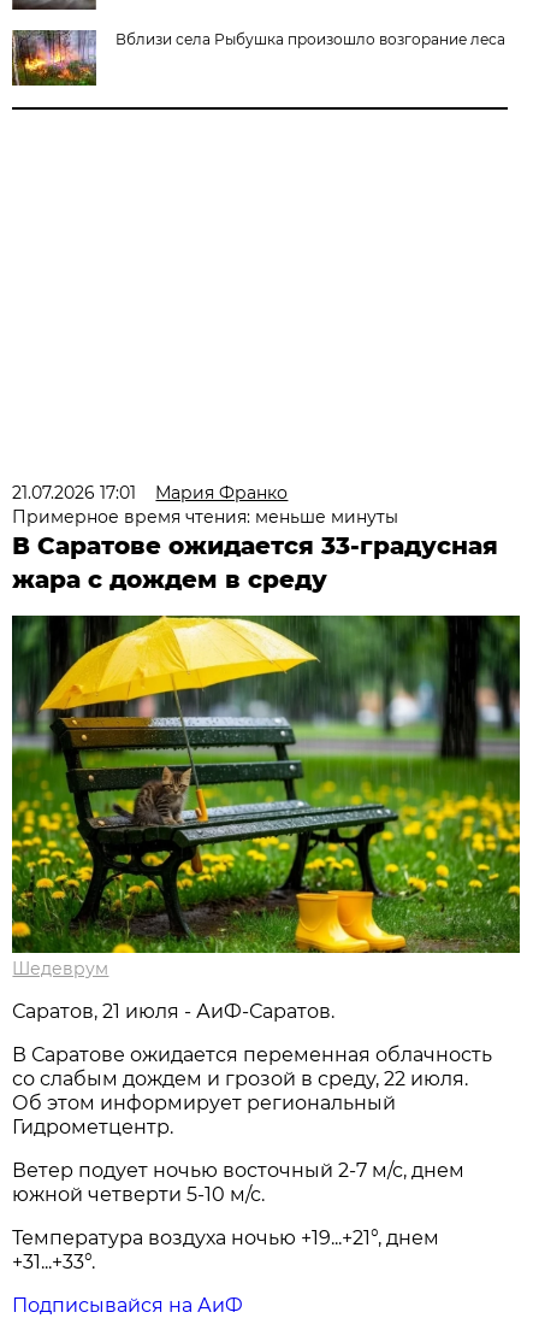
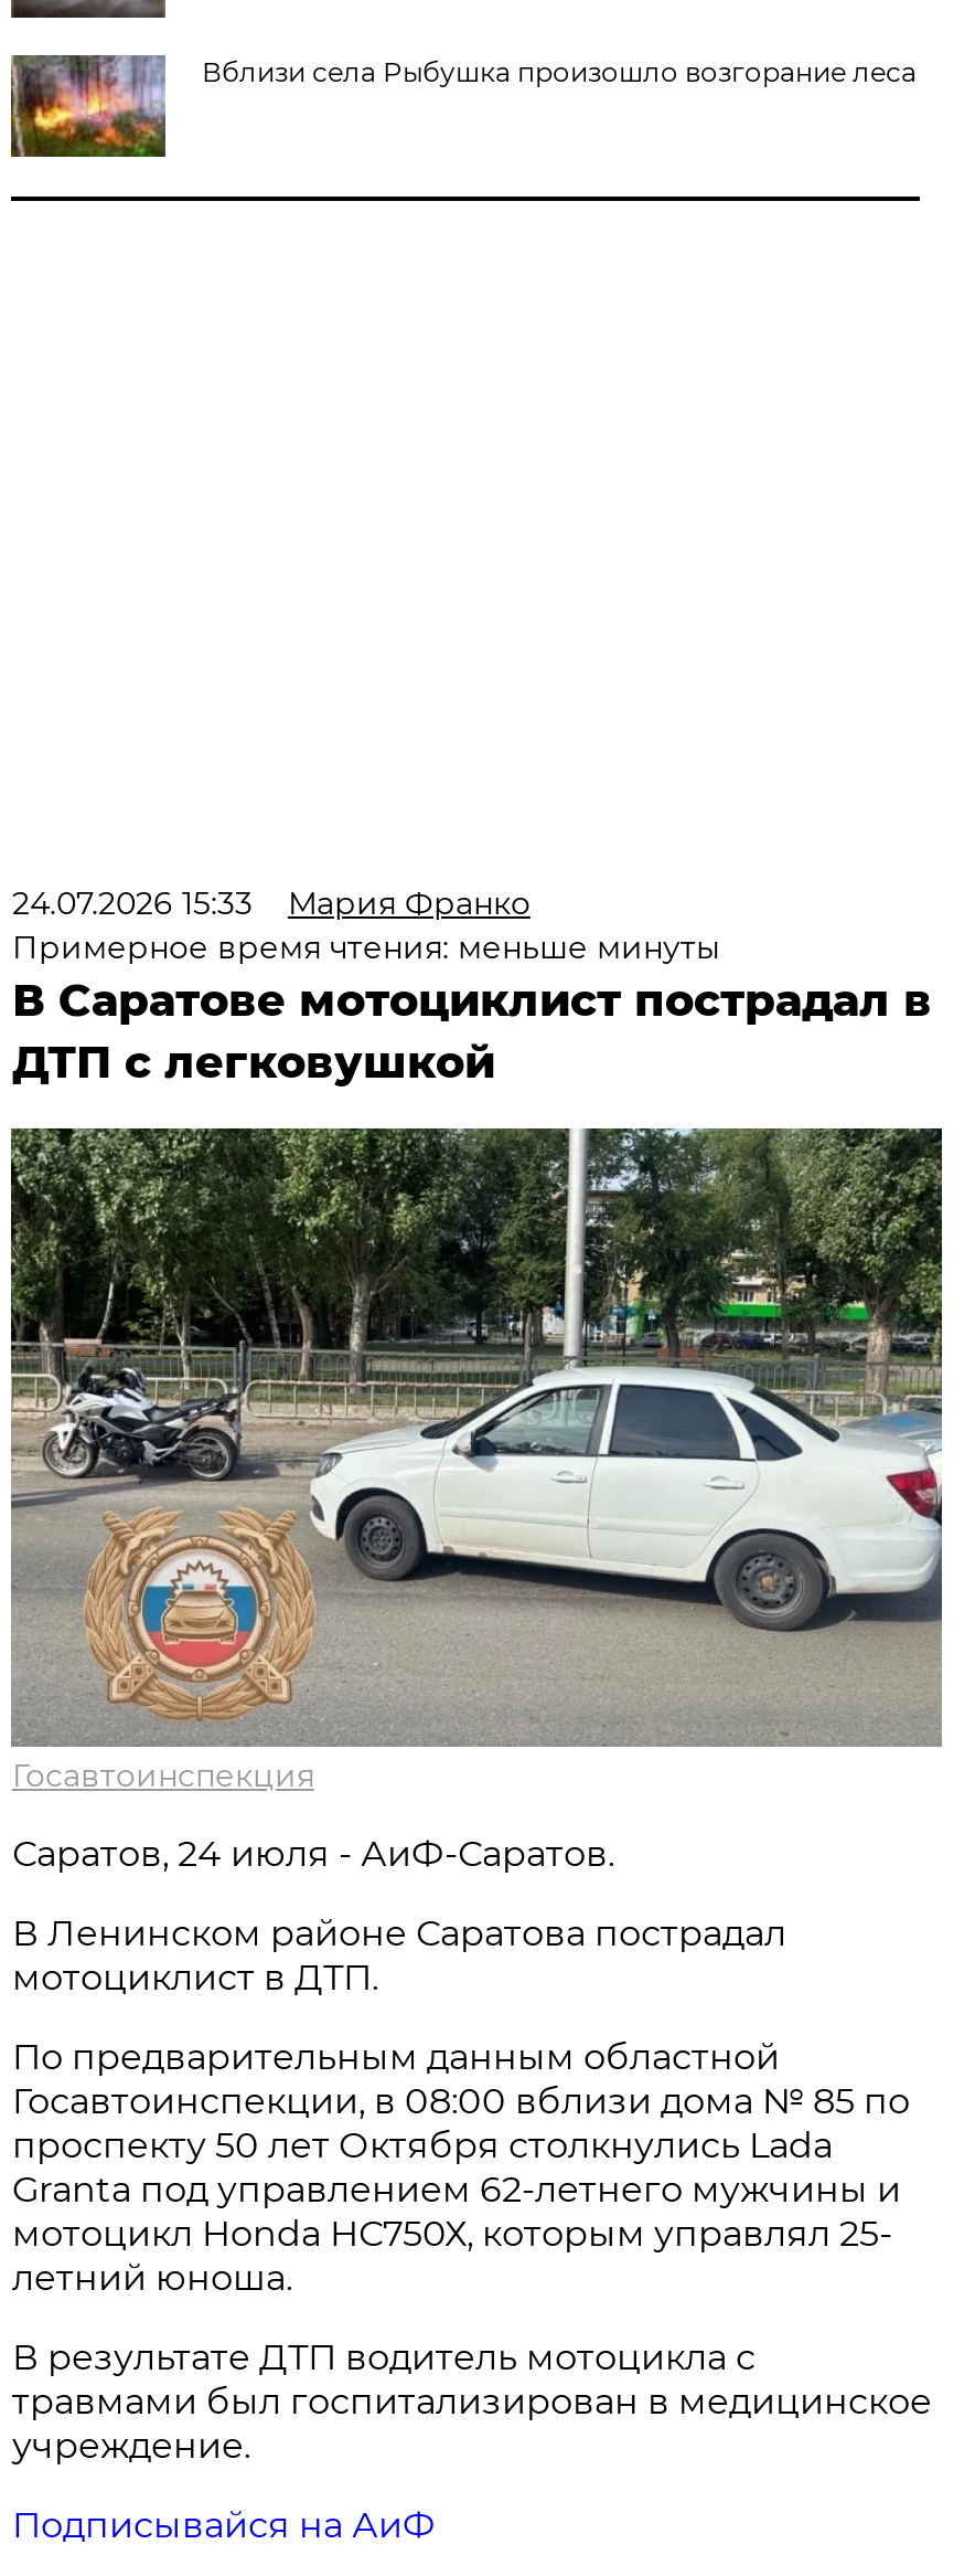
- 21.07.2026 17:01 Мария Франко
+ 24.07.2026 15:33 Мария Франко

- В Саратове ожидается 33-градусная
- жара с дождем в среду
+ В Саратове мотоциклист пострадал в
+ ДТП с легковушкой

- [image]
- Шедеврум
+ [image]
+ Госавтоинспекция

- Саратов, 21 июля - АиФ-Саратов.
+ Саратов, 24 июля - АиФ-Саратов.

- В Саратове ожидается переменная облачность
- со слабым дождем и грозой в среду, 22 июля.
- Об этом информирует региональный
- Гидрометцентр.
+ В Ленинском районе Саратова пострадал
+ мотоциклист в ДТП.

- Ветер подует ночью восточный 2-7 м/с, днем
- южной четверти 5-10 м/с.
+ По предварительным данным областной
+ Госавтоинспекции, в 08:00 вблизи дома № 85 по
+ проспекту 50 лет Октября столкнулись Lada
+ Granta под управлением 62-летнего мужчины и
+ мотоцикл Honda НС750Х, которым управлял 25-
+ летний юноша.

- Температура воздуха ночью +19...+21°, днем
- +31...+33°.
+ В результате ДТП водитель мотоцикла с
+ травмами был госпитализирован в медицинское
+ учреждение.
